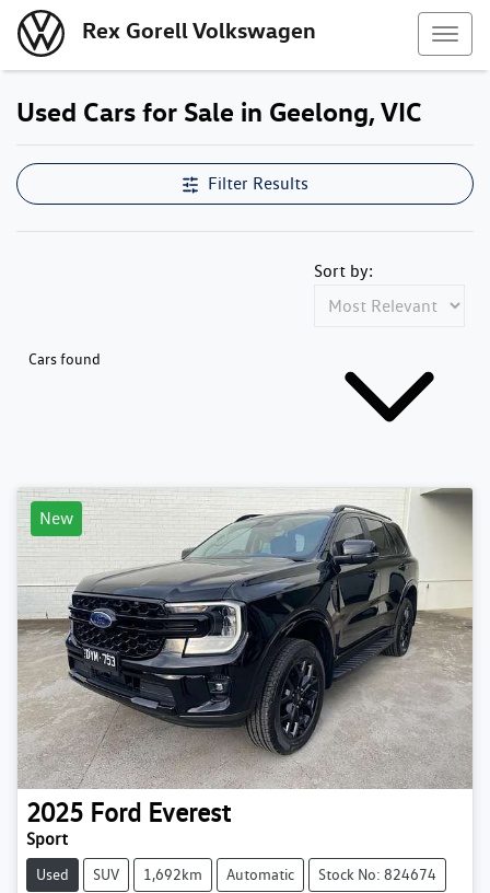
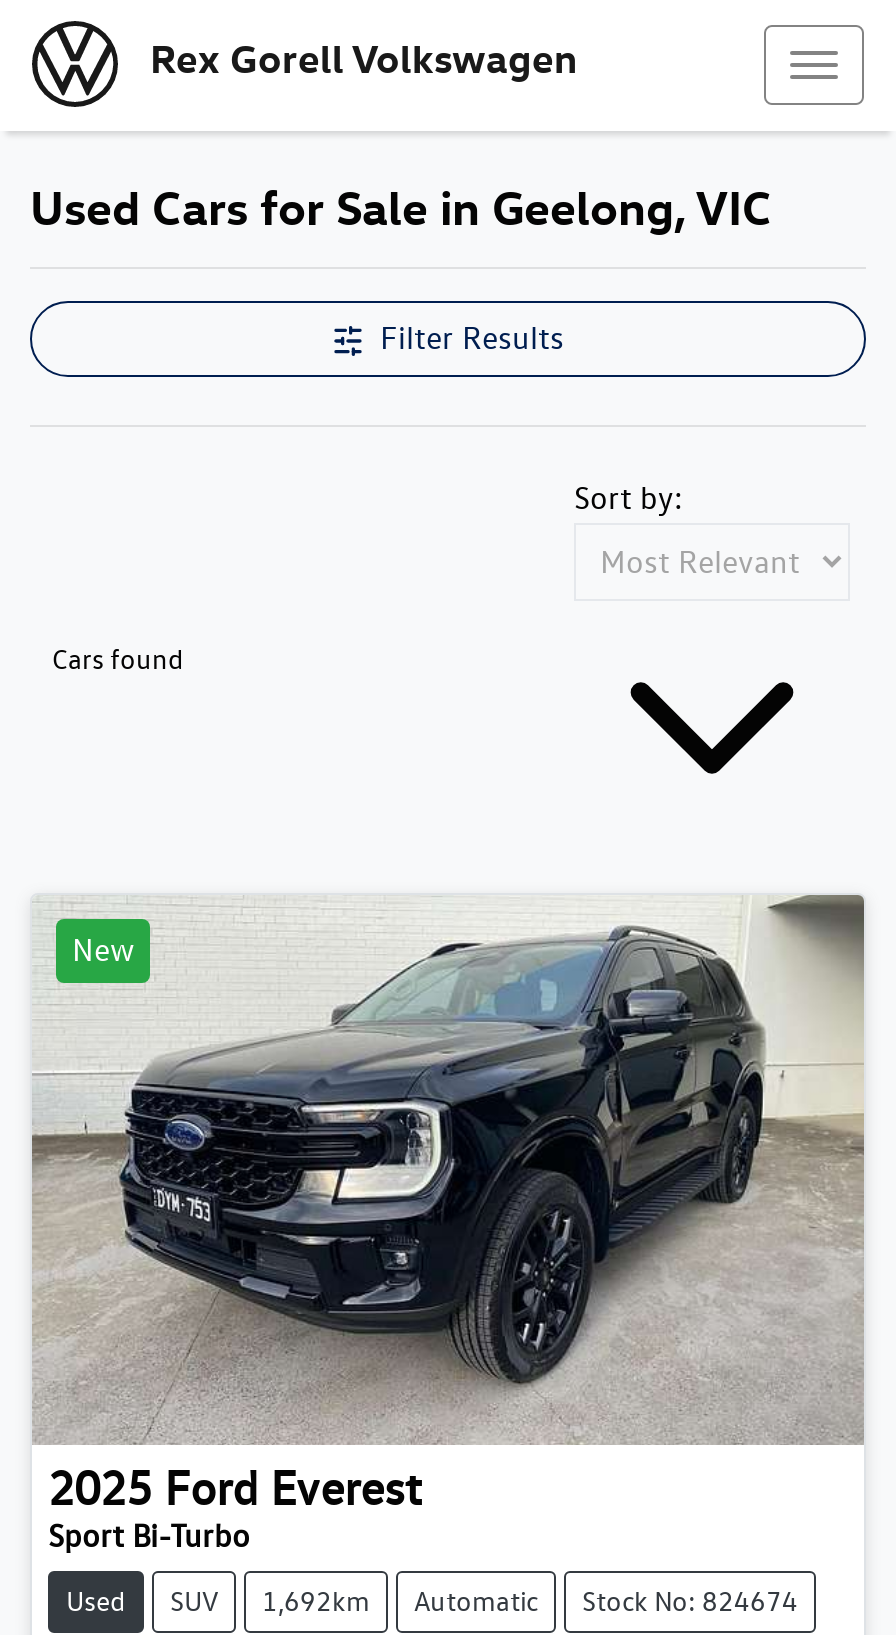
- Sport
+ Sport Bi-Turbo
